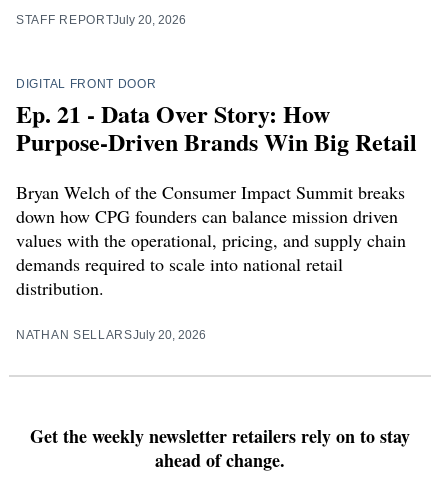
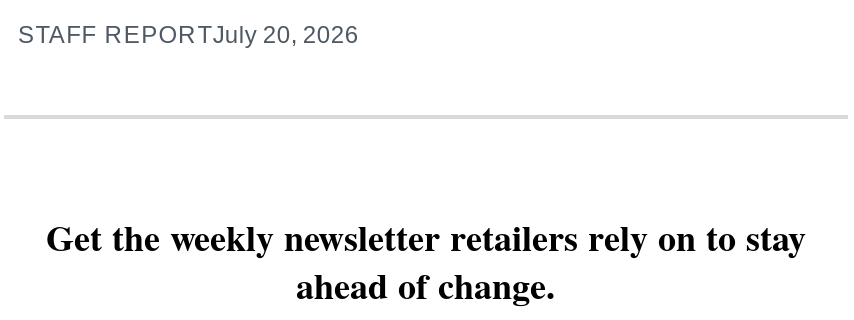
- DIGITAL FRONT DOOR
- Ep. 21 - Data Over Story: How
- Purpose-Driven Brands Win Big Retail
- Bryan Welch of the Consumer Impact Summit breaks
- down how CPG founders can balance mission driven
- values with the operational, pricing, and supply chain
- demands required to scale into national retail
- distribution.
- NATHAN SELLARSJuly 20, 2026
